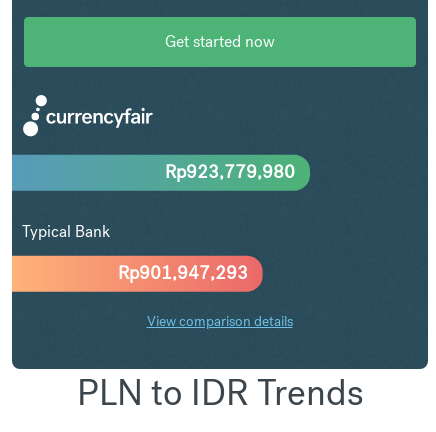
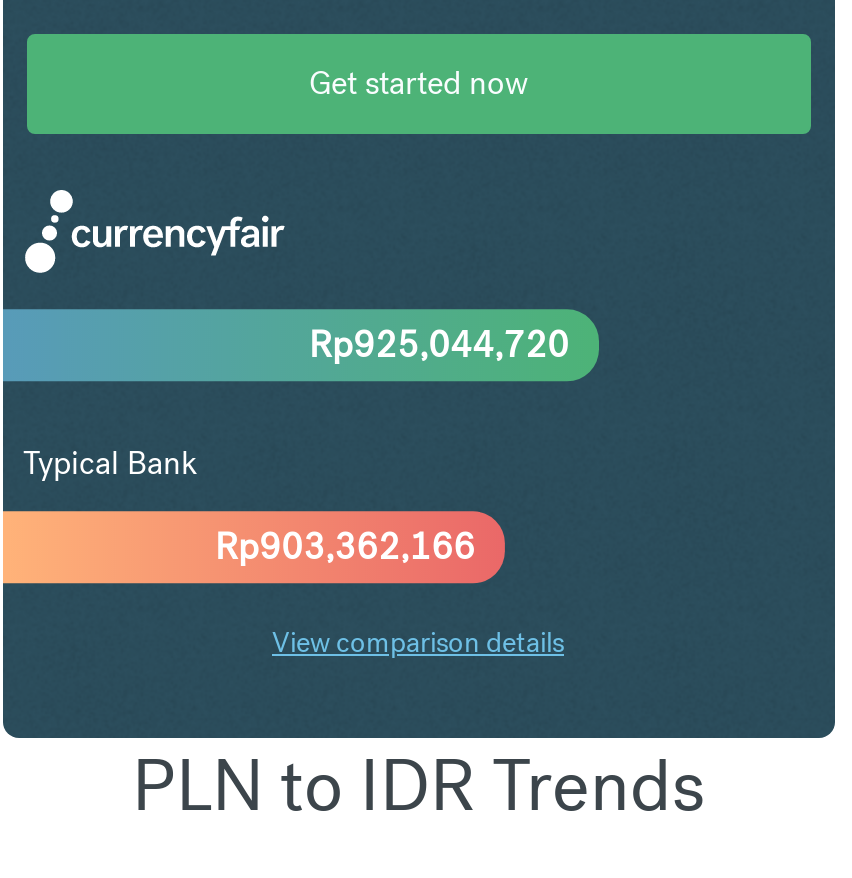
- Rp923,779,980
+ Rp925,044,720

- Rp901,947,293
+ Rp903,362,166
